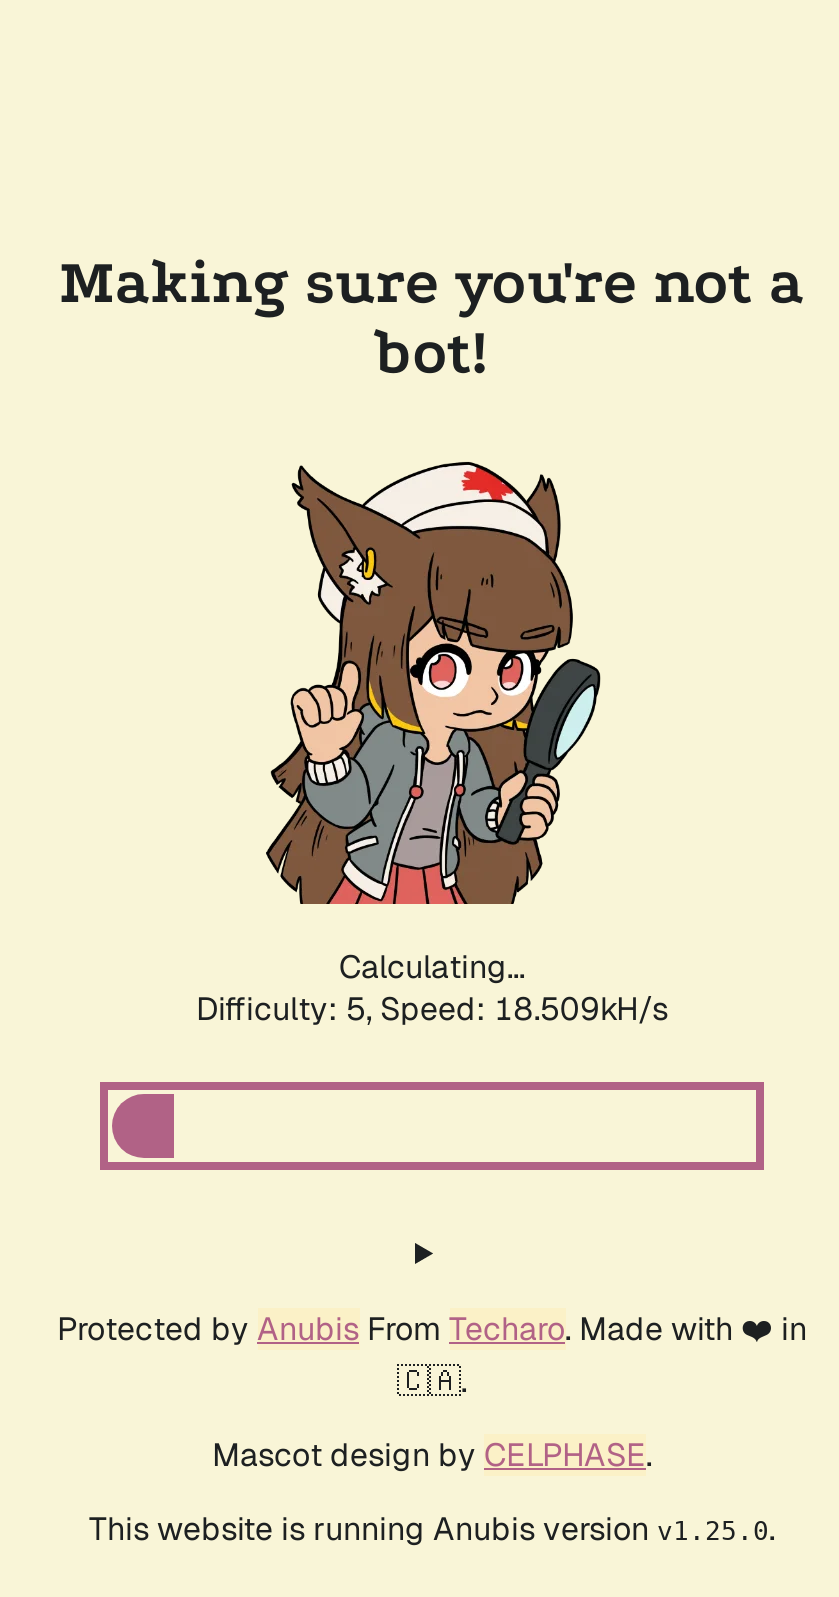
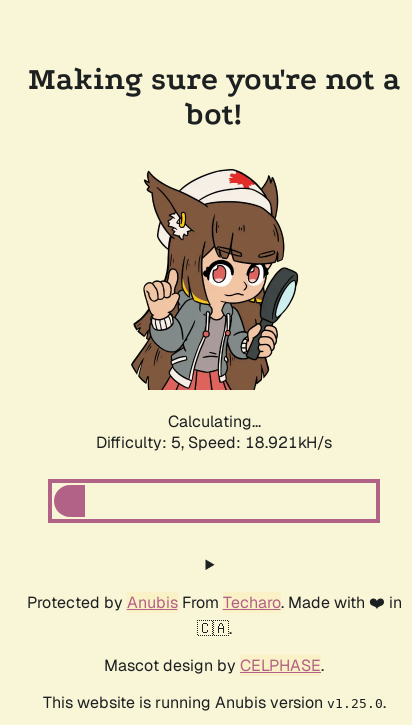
- Difficulty: 5, Speed: 18.509kH/s
+ Difficulty: 5, Speed: 18.921kH/s
